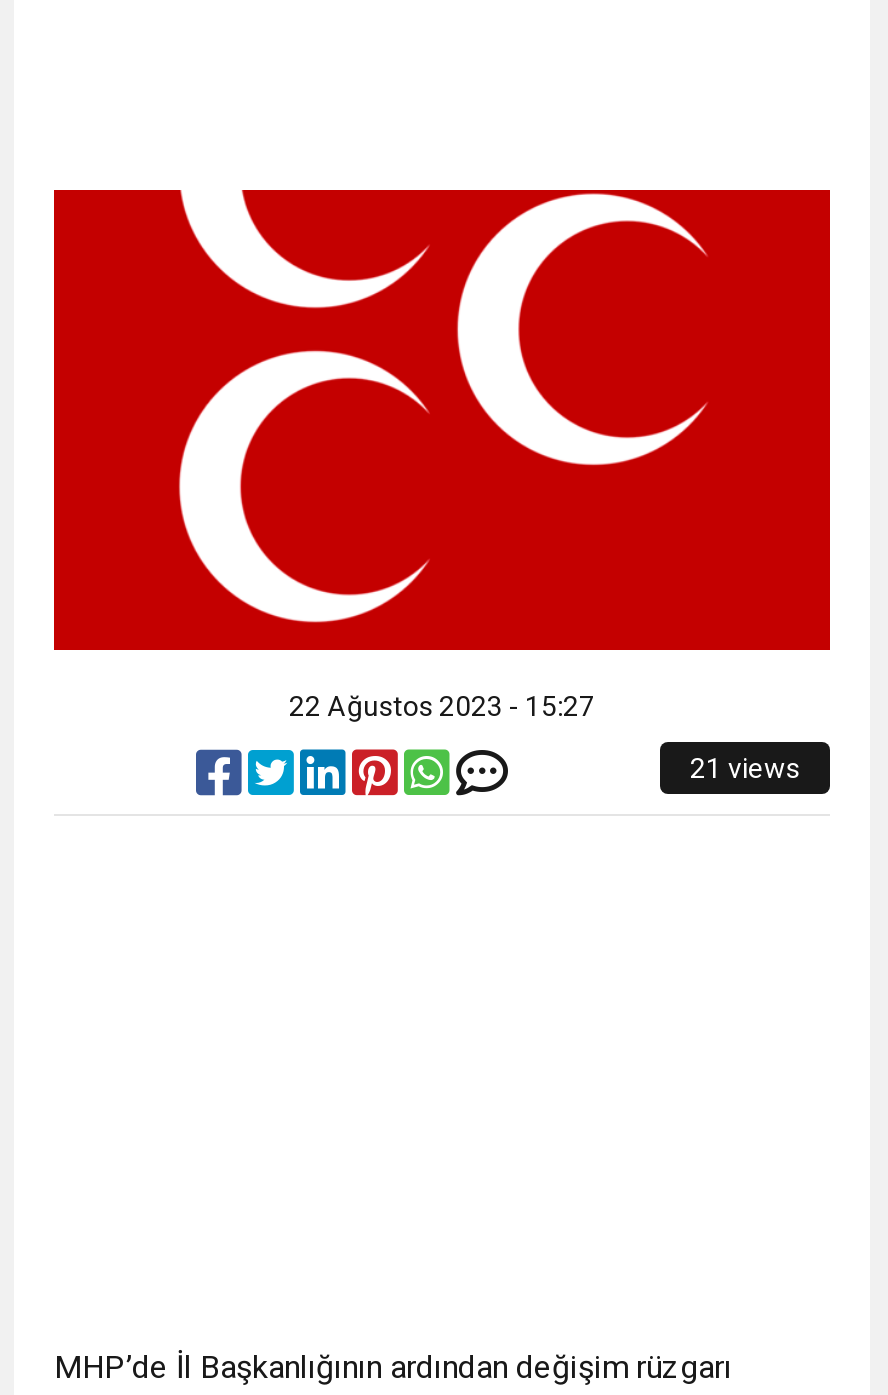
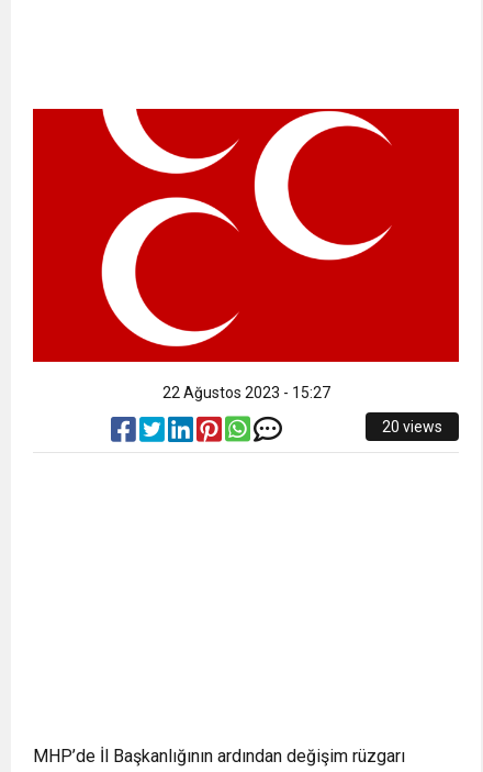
- 21 views
+ 20 views
